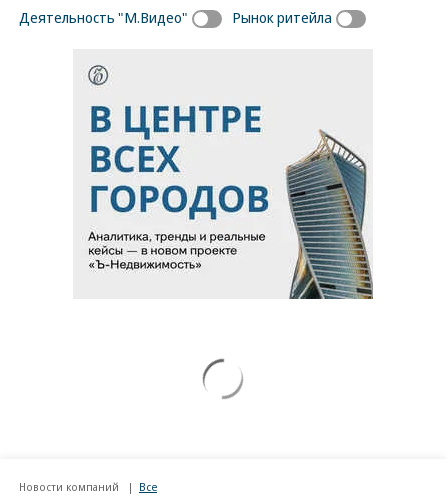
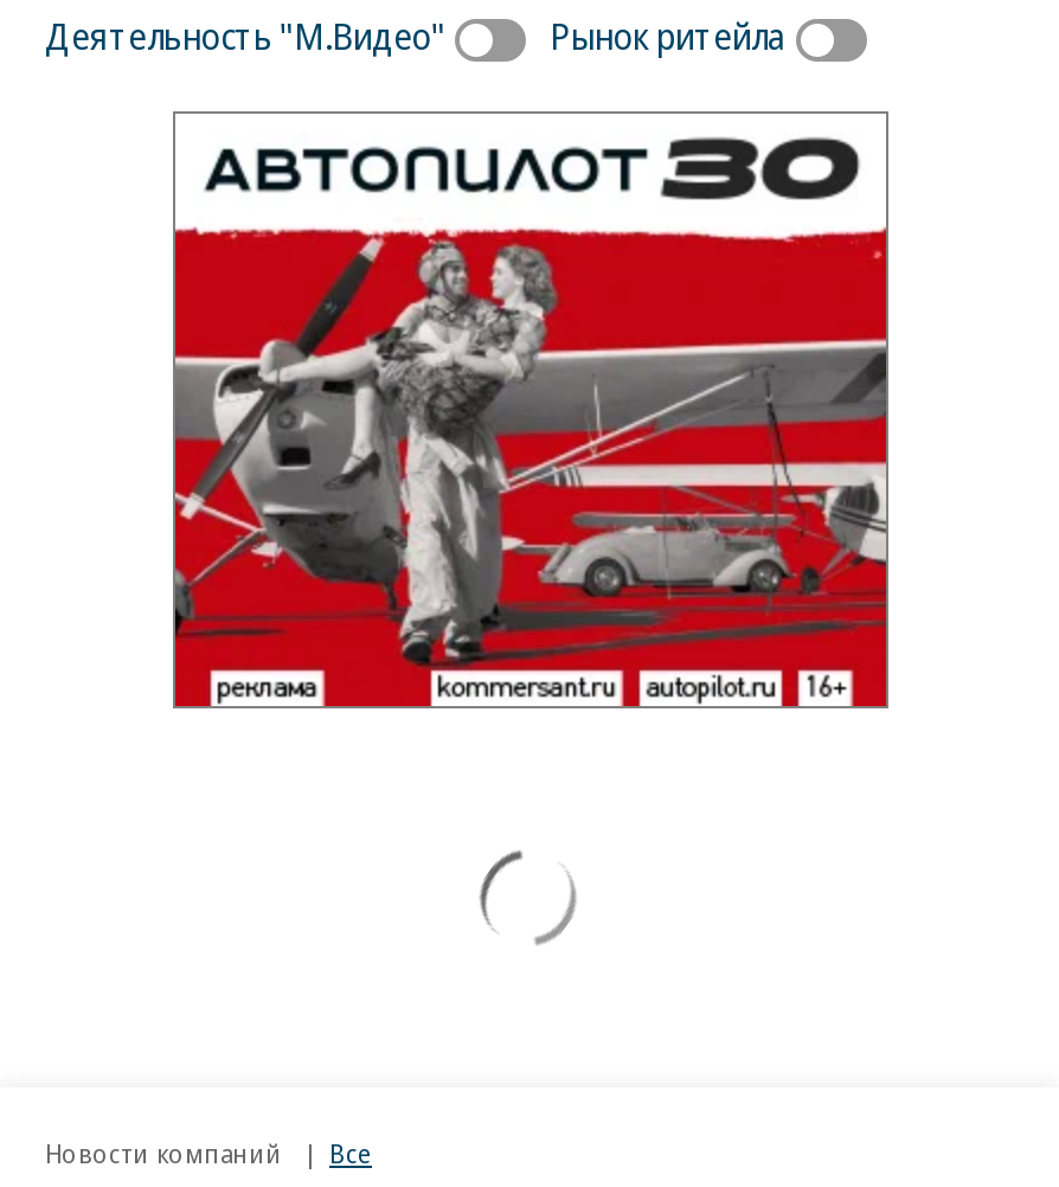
- [image]
+ [image]
